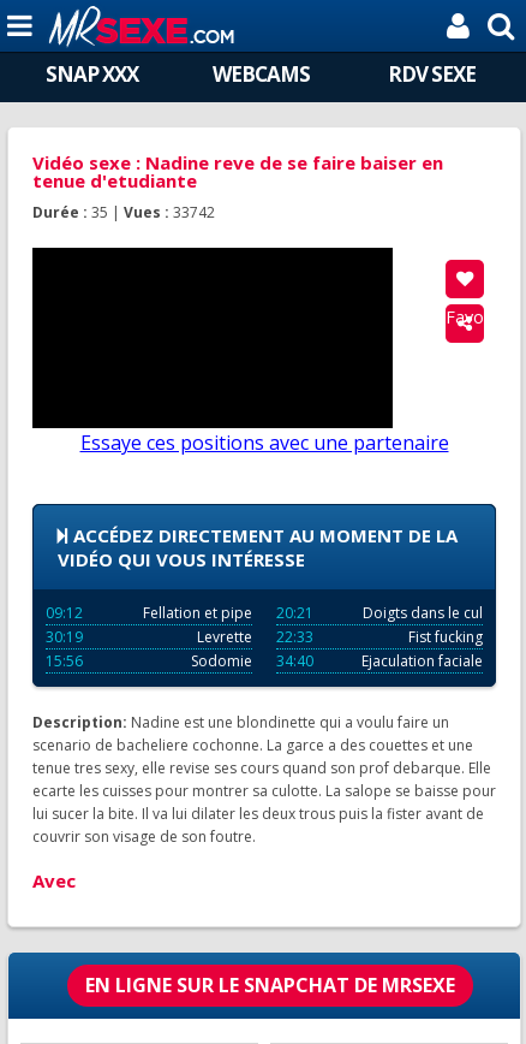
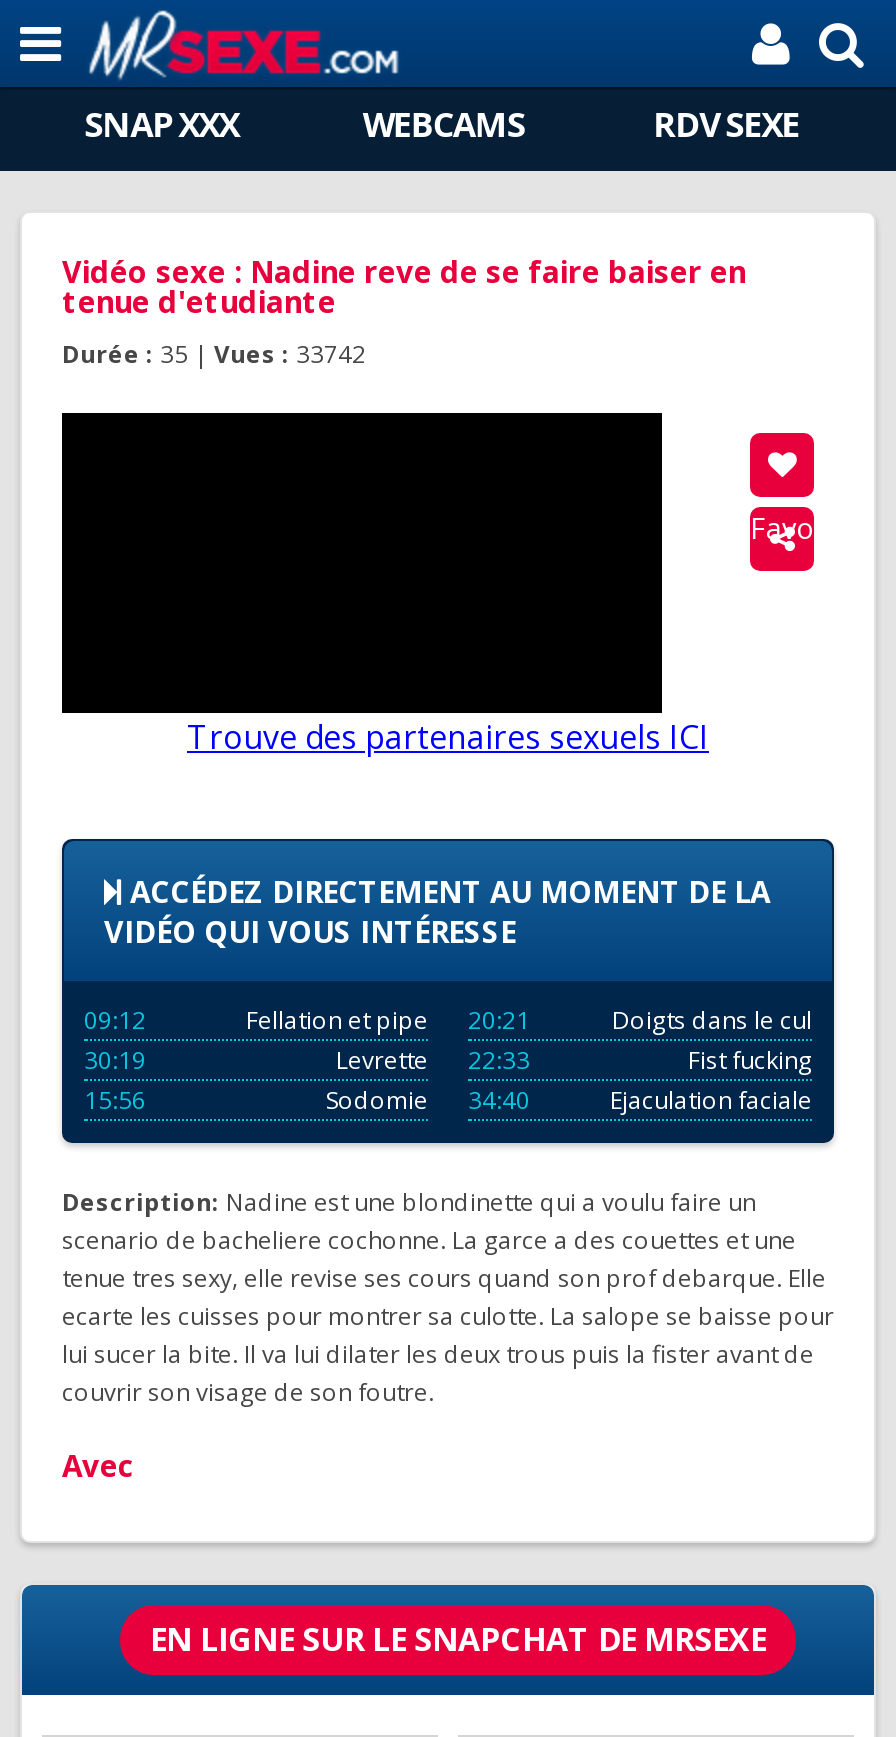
- Essaye ces positions avec une partenaire
+ Trouve des partenaires sexuels ICI
